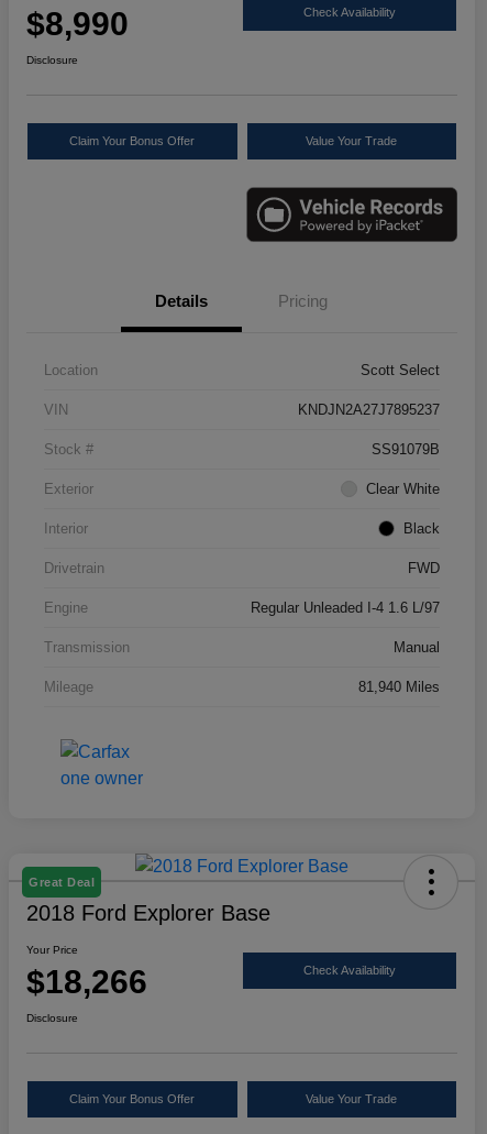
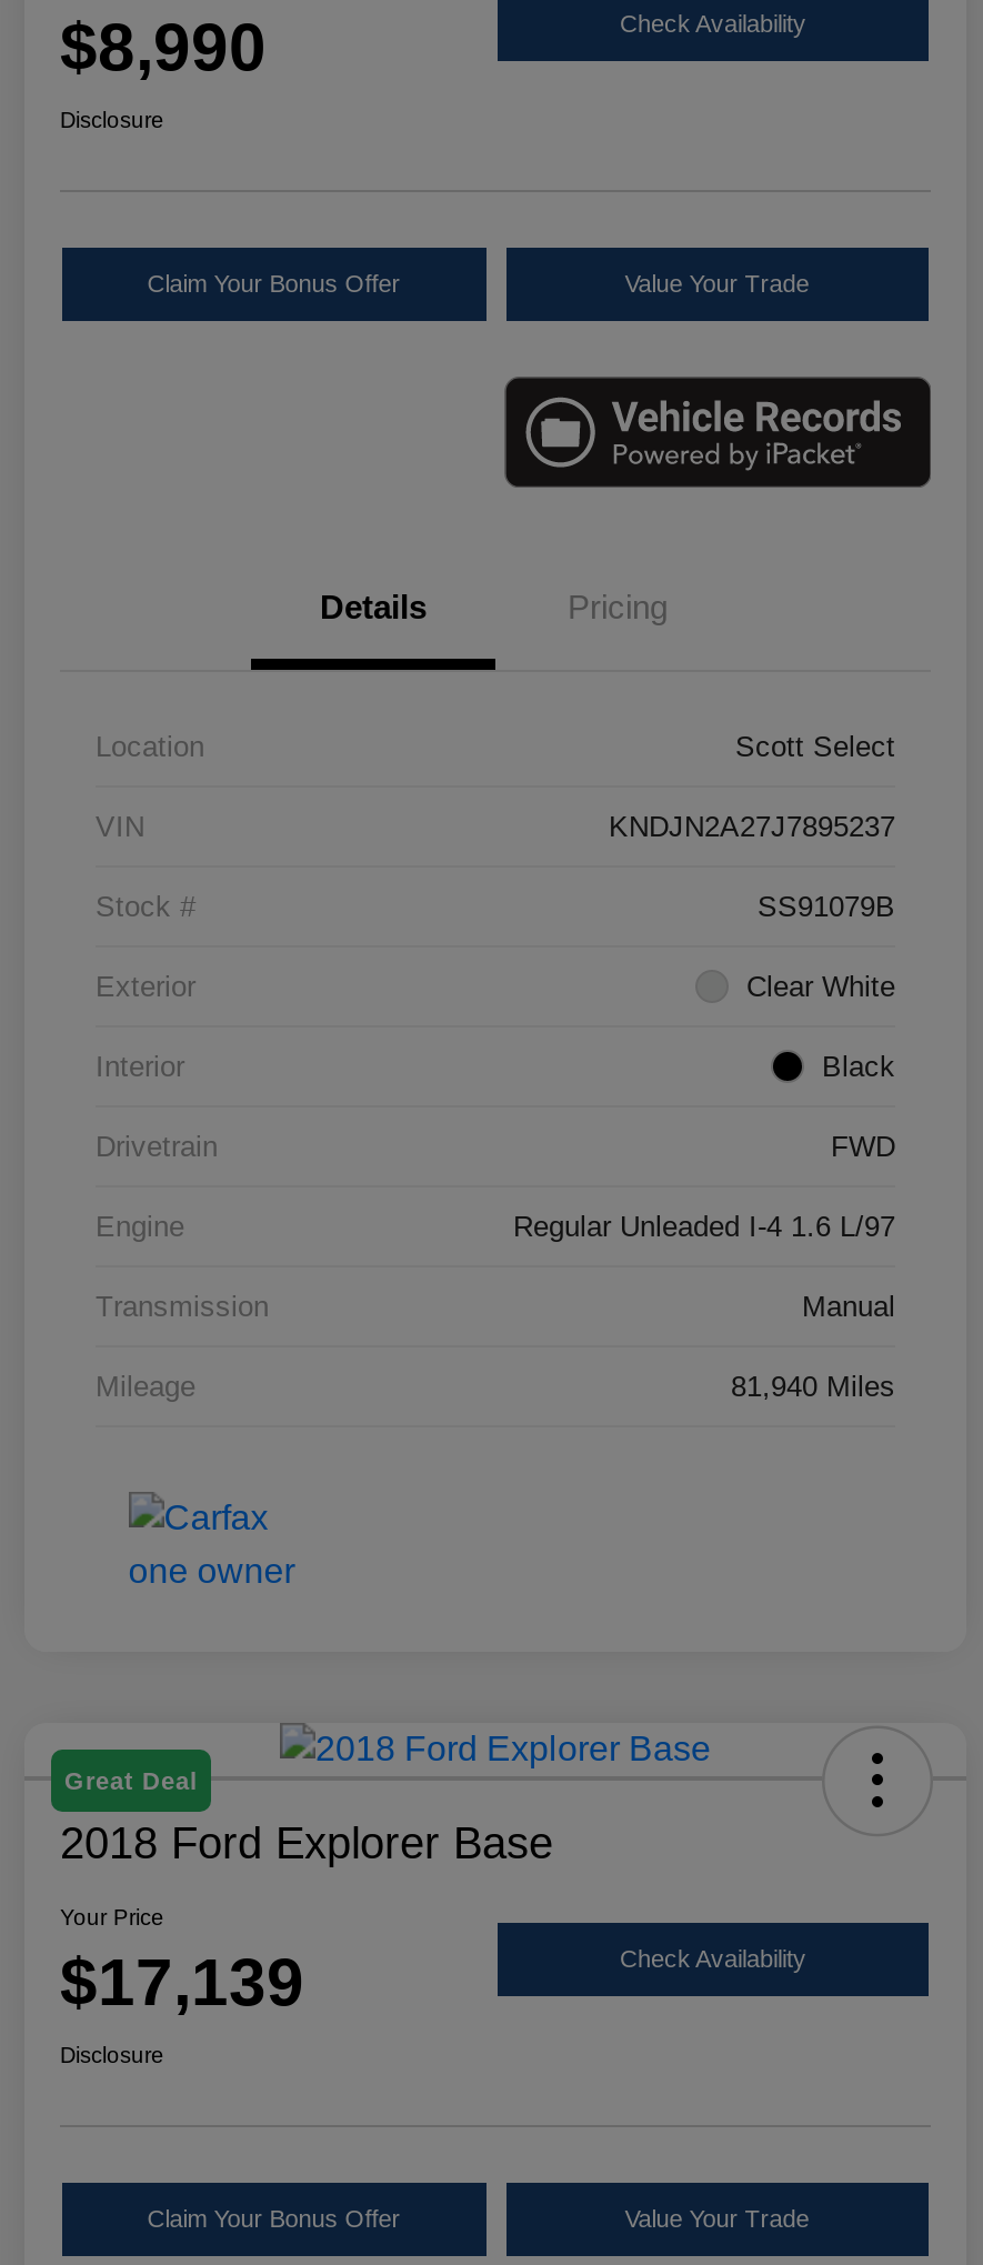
- $18,266
+ $17,139
